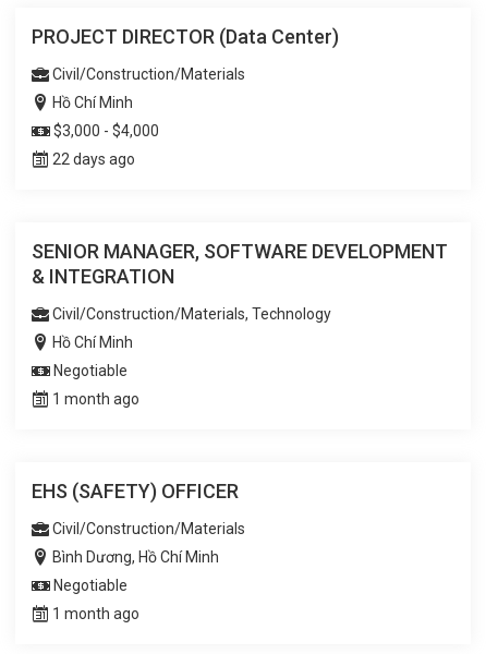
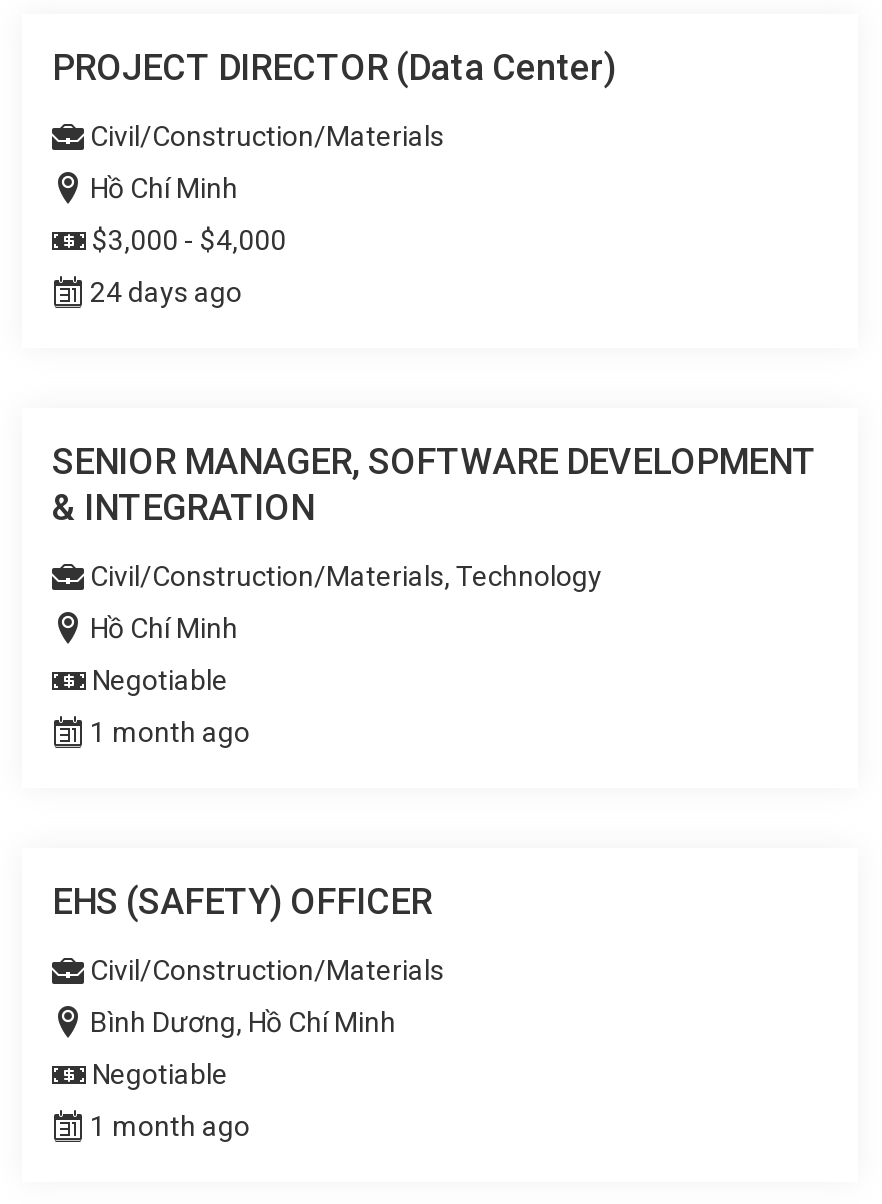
- 22 days ago
+ 24 days ago
